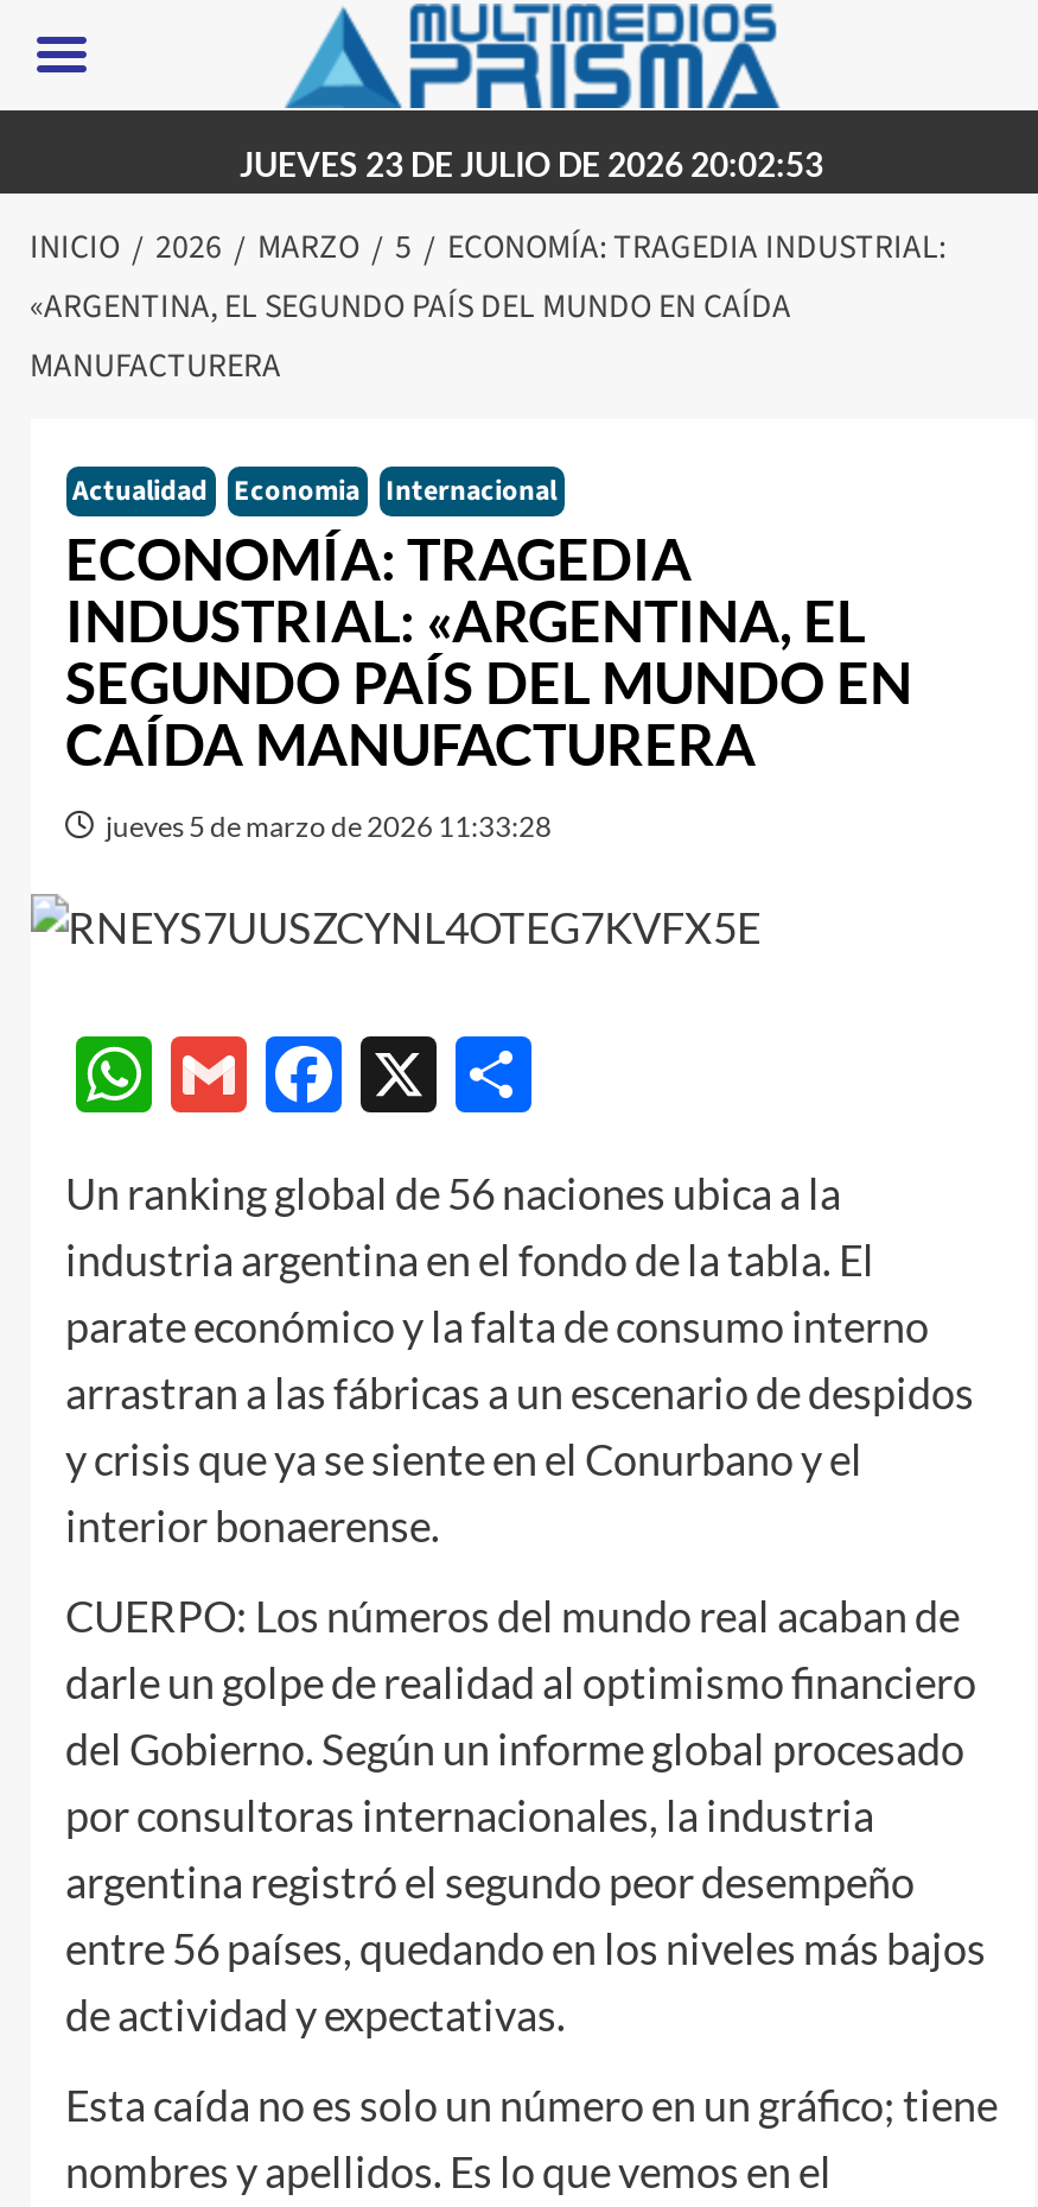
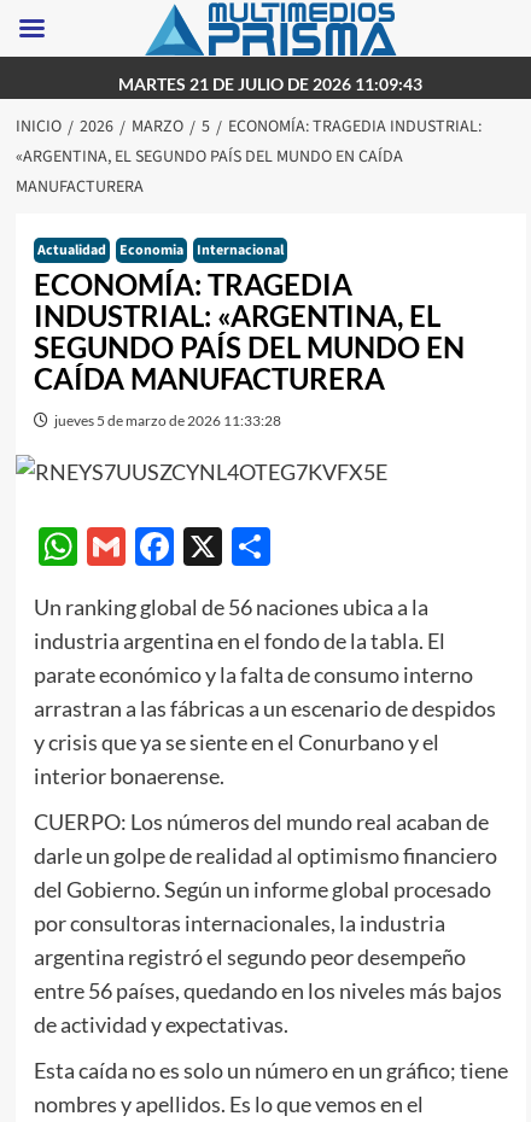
- JUEVES 23 DE JULIO DE 2026 20:02:53
+ MARTES 21 DE JULIO DE 2026 11:09:43
